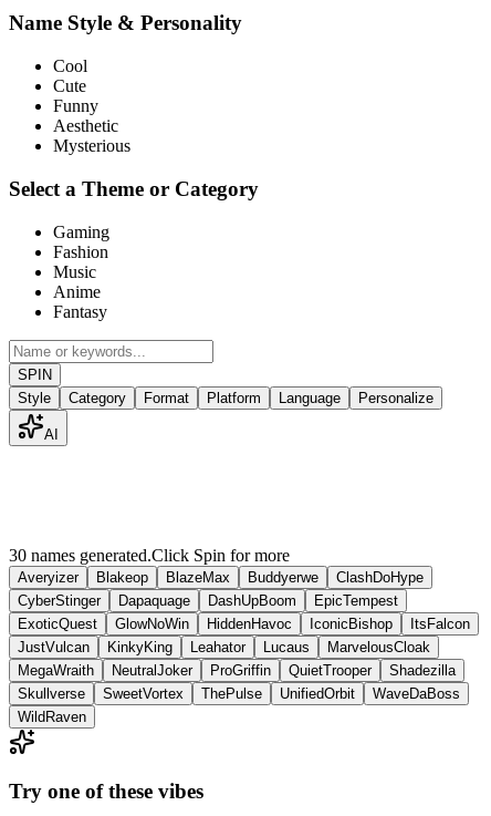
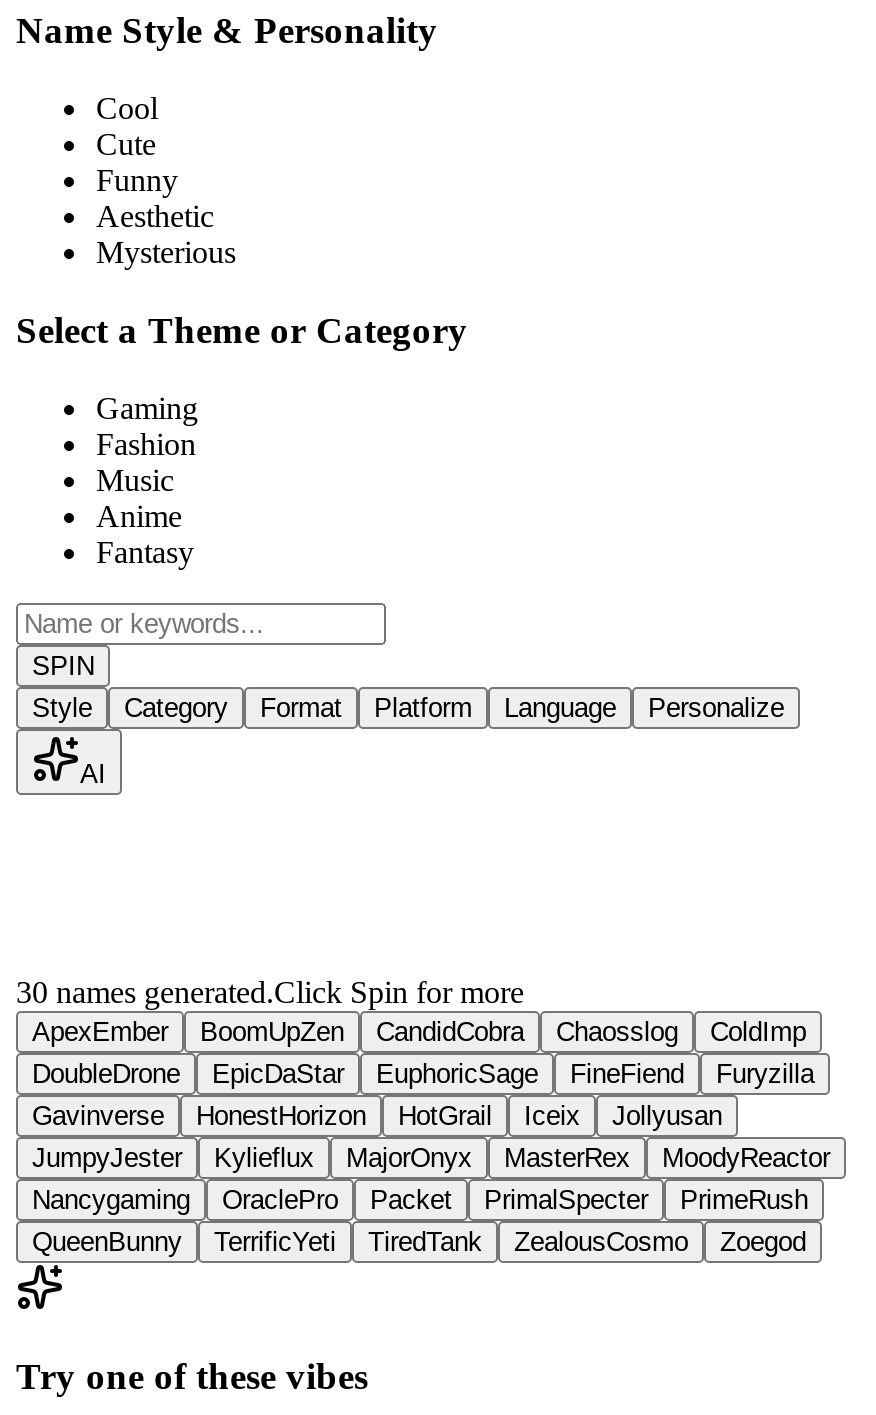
- Averyizer
- Blakeop
- BlazeMax
- Buddyerwe
- ClashDoHype
- CyberStinger
- Dapaquage
- DashUpBoom
- EpicTempest
- ExoticQuest
- GlowNoWin
- HiddenHavoc
- IconicBishop
- ItsFalcon
- JustVulcan
- KinkyKing
- Leahator
- Lucaus
- MarvelousCloak
- MegaWraith
- NeutralJoker
- ProGriffin
- QuietTrooper
- Shadezilla
- Skullverse
- SweetVortex
- ThePulse
- UnifiedOrbit
- WaveDaBoss
- WildRaven
+ ApexEmber
+ BoomUpZen
+ CandidCobra
+ Chaosslog
+ ColdImp
+ DoubleDrone
+ EpicDaStar
+ EuphoricSage
+ FineFiend
+ Furyzilla
+ Gavinverse
+ HonestHorizon
+ HotGrail
+ Iceix
+ Jollyusan
+ JumpyJester
+ Kylieflux
+ MajorOnyx
+ MasterRex
+ MoodyReactor
+ Nancygaming
+ OraclePro
+ Packet
+ PrimalSpecter
+ PrimeRush
+ QueenBunny
+ TerrificYeti
+ TiredTank
+ ZealousCosmo
+ Zoegod
